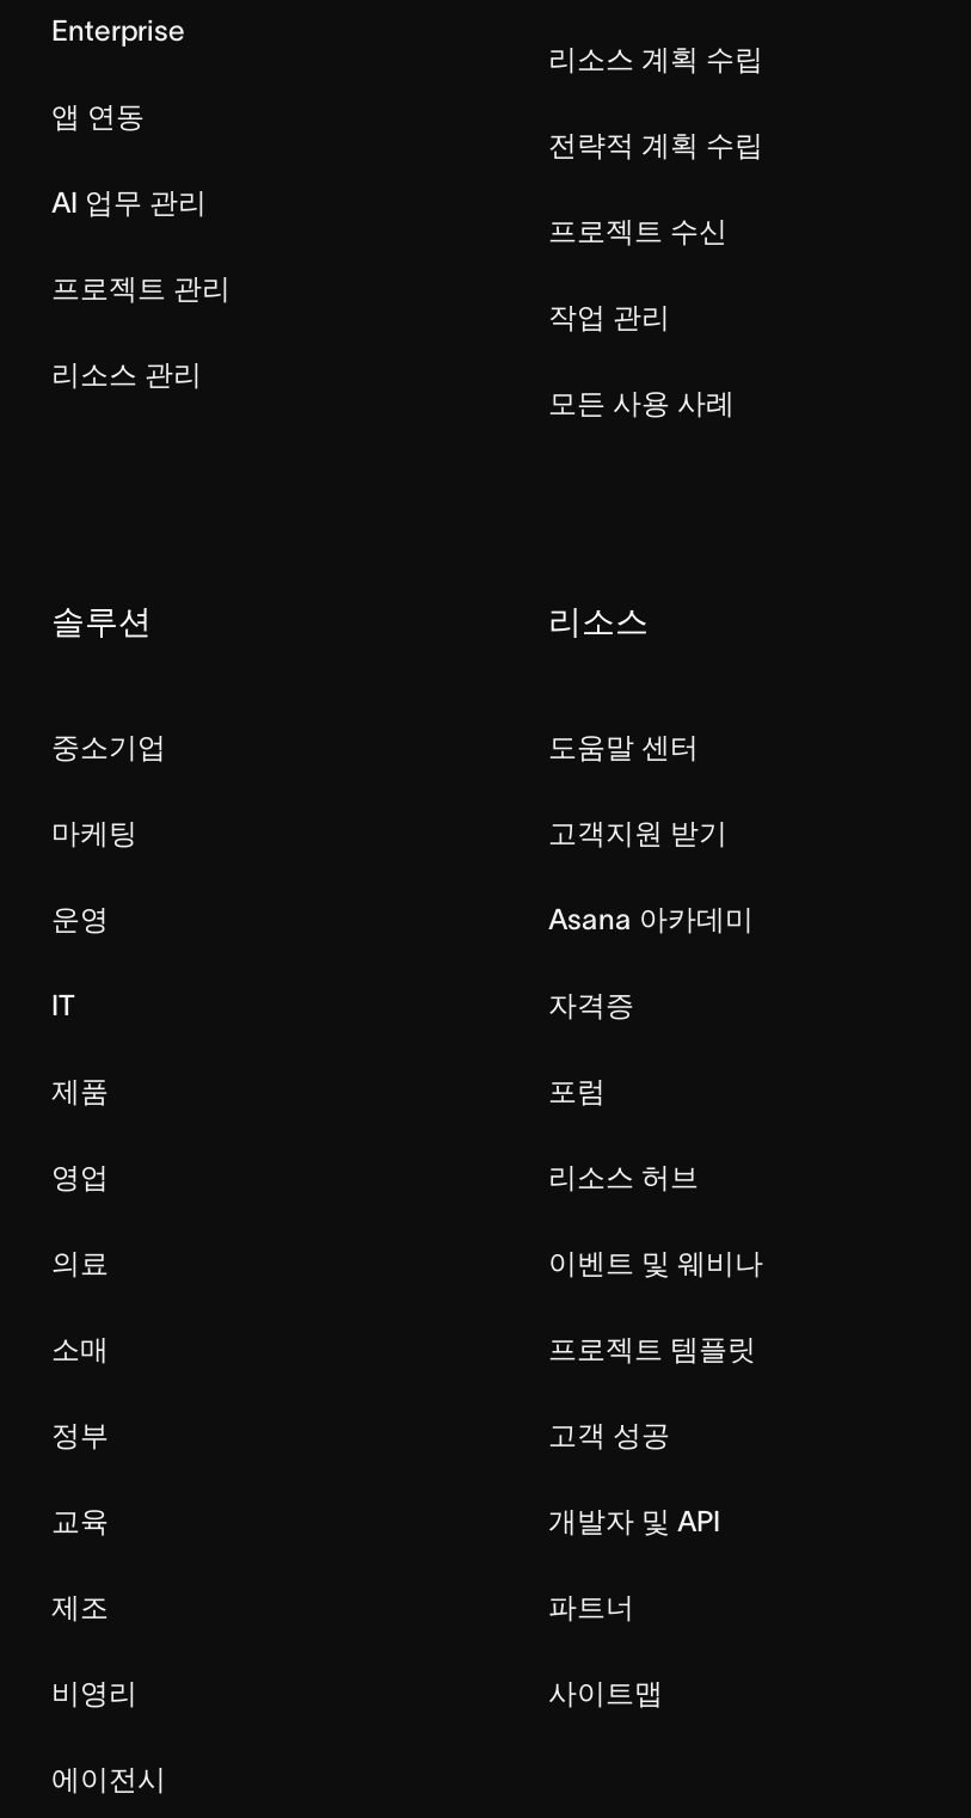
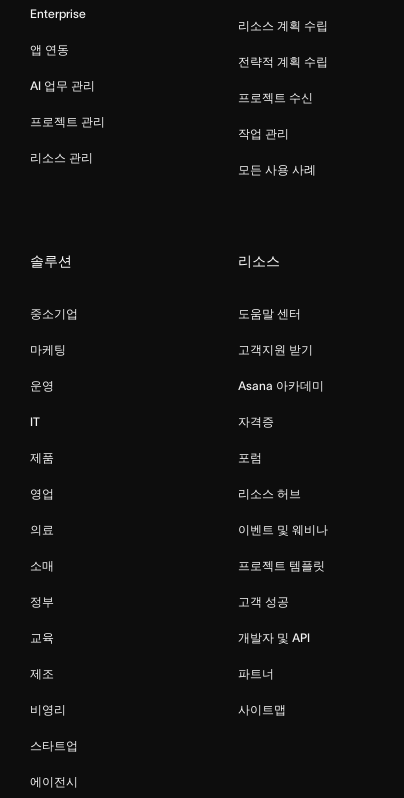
+ 스타트업
